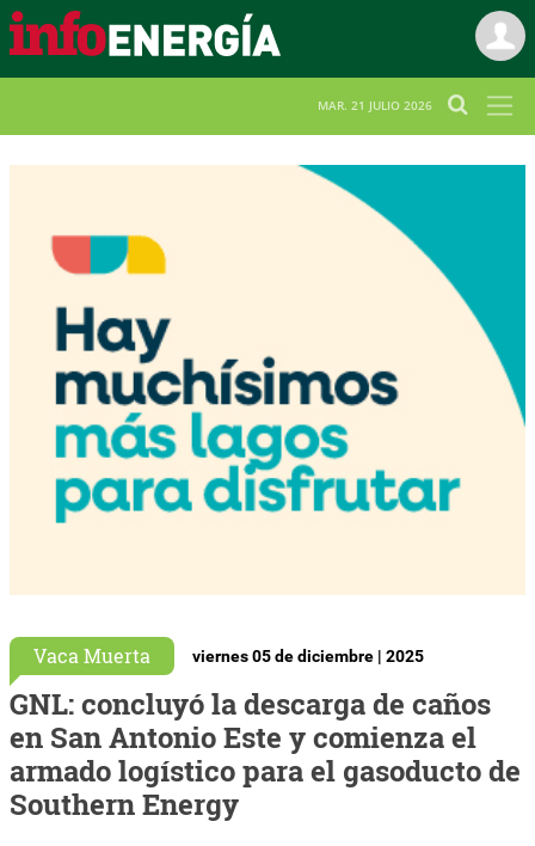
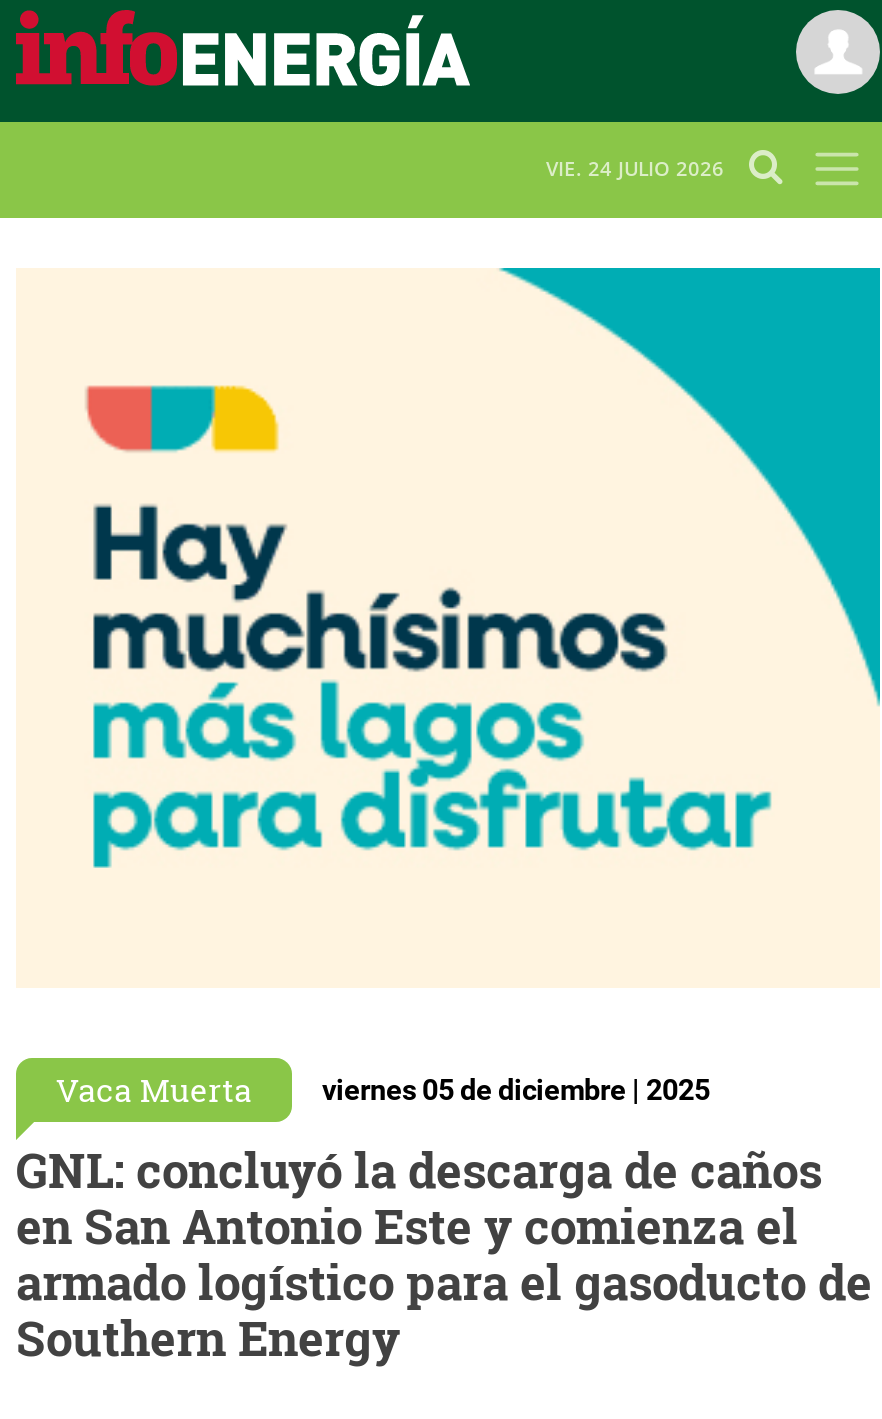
- MAR. 21 JULIO 2026
+ VIE. 24 JULIO 2026
